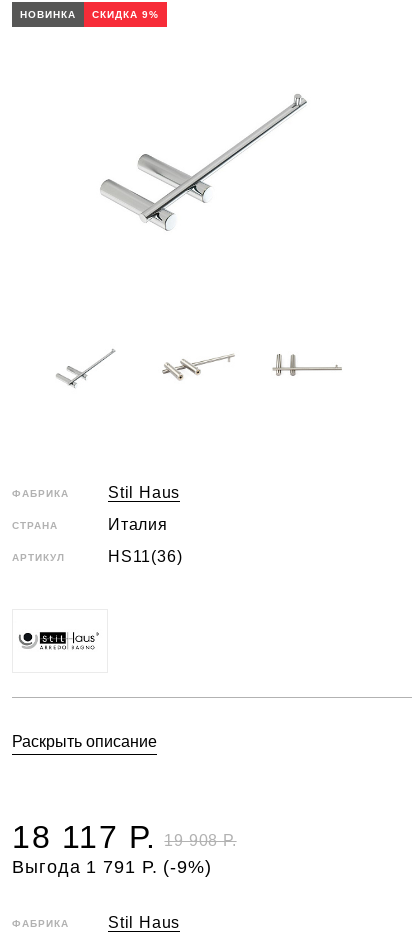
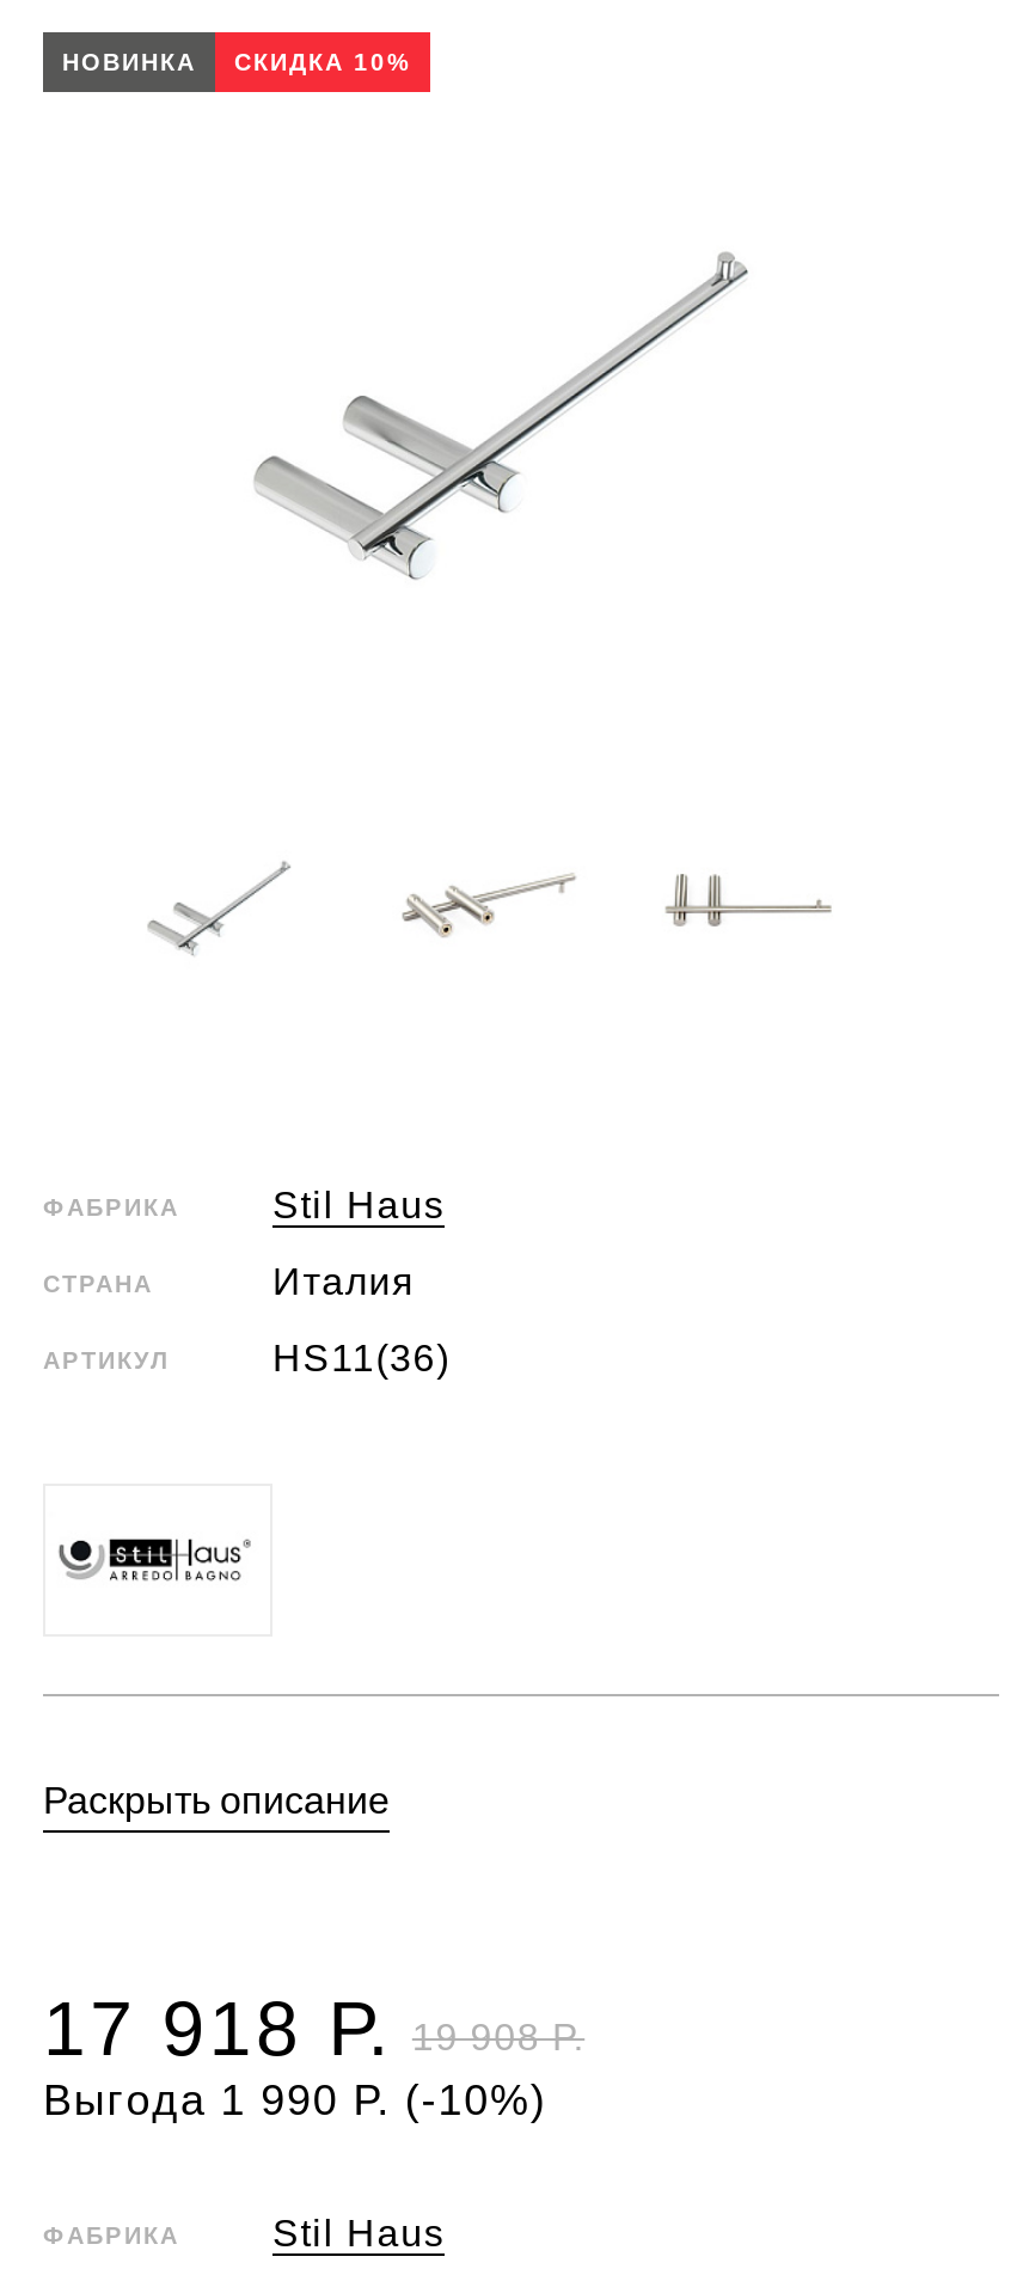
- НОВИНКА СКИДКА 9%
+ НОВИНКА СКИДКА 10%

- 18 117 Р.
+ 17 918 Р.

- Выгода 1 791 Р. (-9%)
+ Выгода 1 990 Р. (-10%)
